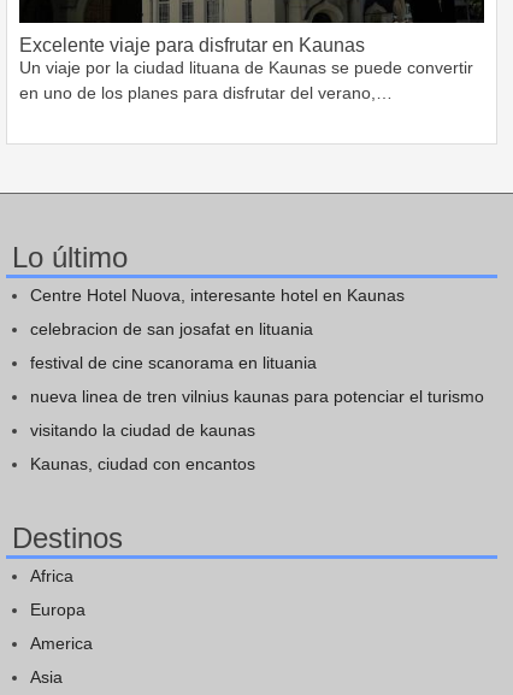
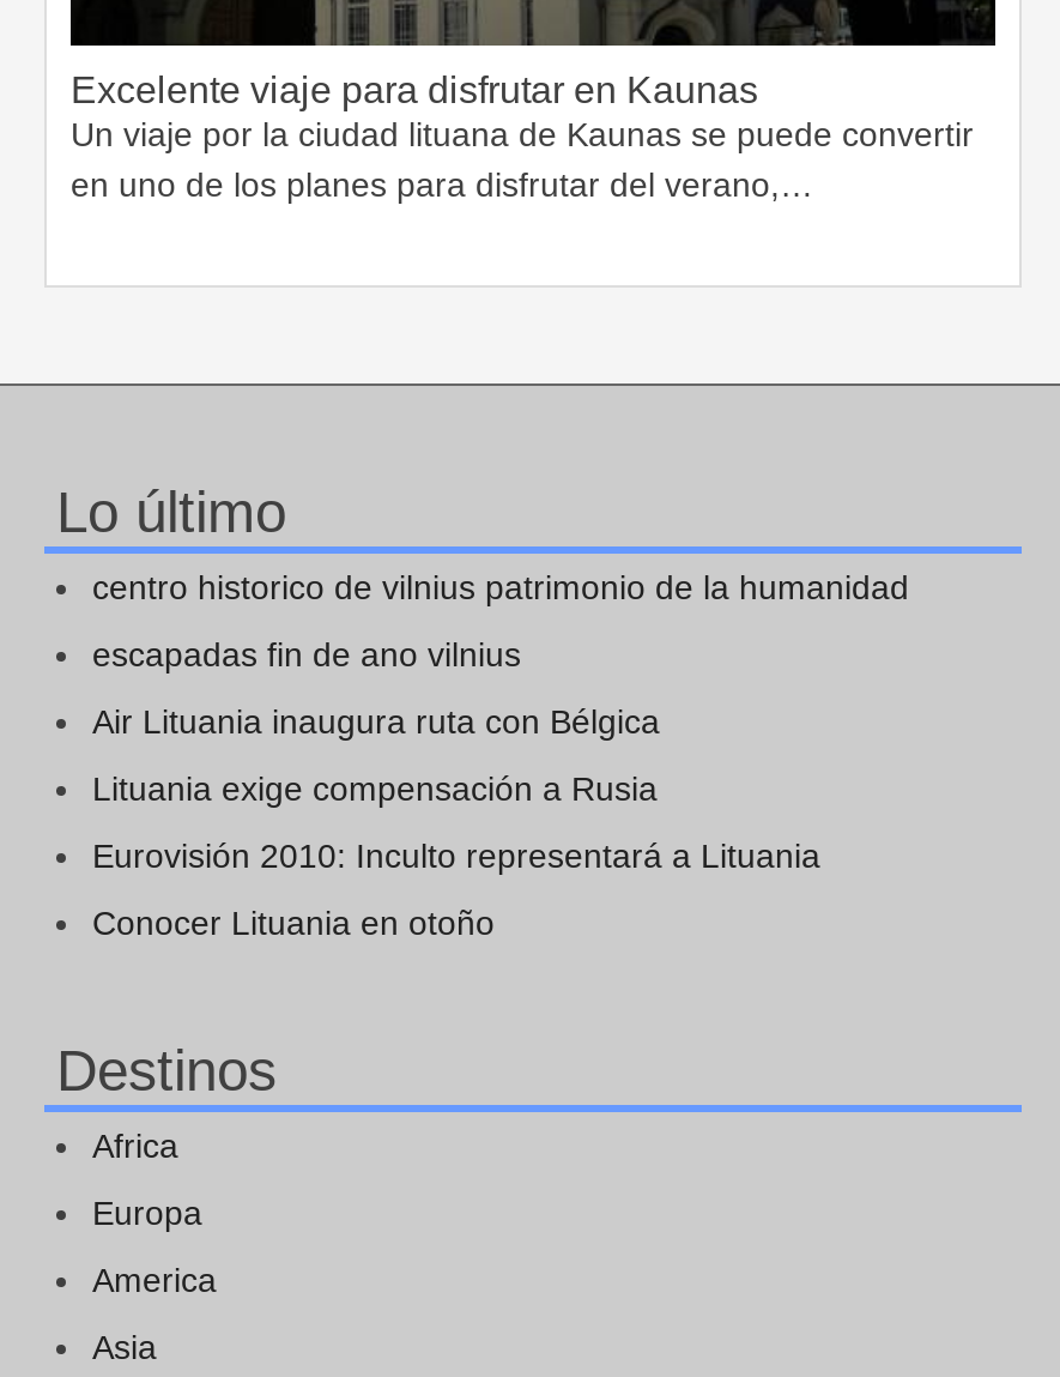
- Centre Hotel Nuova, interesante hotel en Kaunas
+ centro historico de vilnius patrimonio de la humanidad

- celebracion de san josafat en lituania
+ escapadas fin de ano vilnius

- festival de cine scanorama en lituania
+ Air Lituania inaugura ruta con Bélgica

- nueva linea de tren vilnius kaunas para potenciar el turismo
+ Lituania exige compensación a Rusia

- visitando la ciudad de kaunas
+ Eurovisión 2010: Inculto representará a Lituania

- Kaunas, ciudad con encantos
+ Conocer Lituania en otoño
